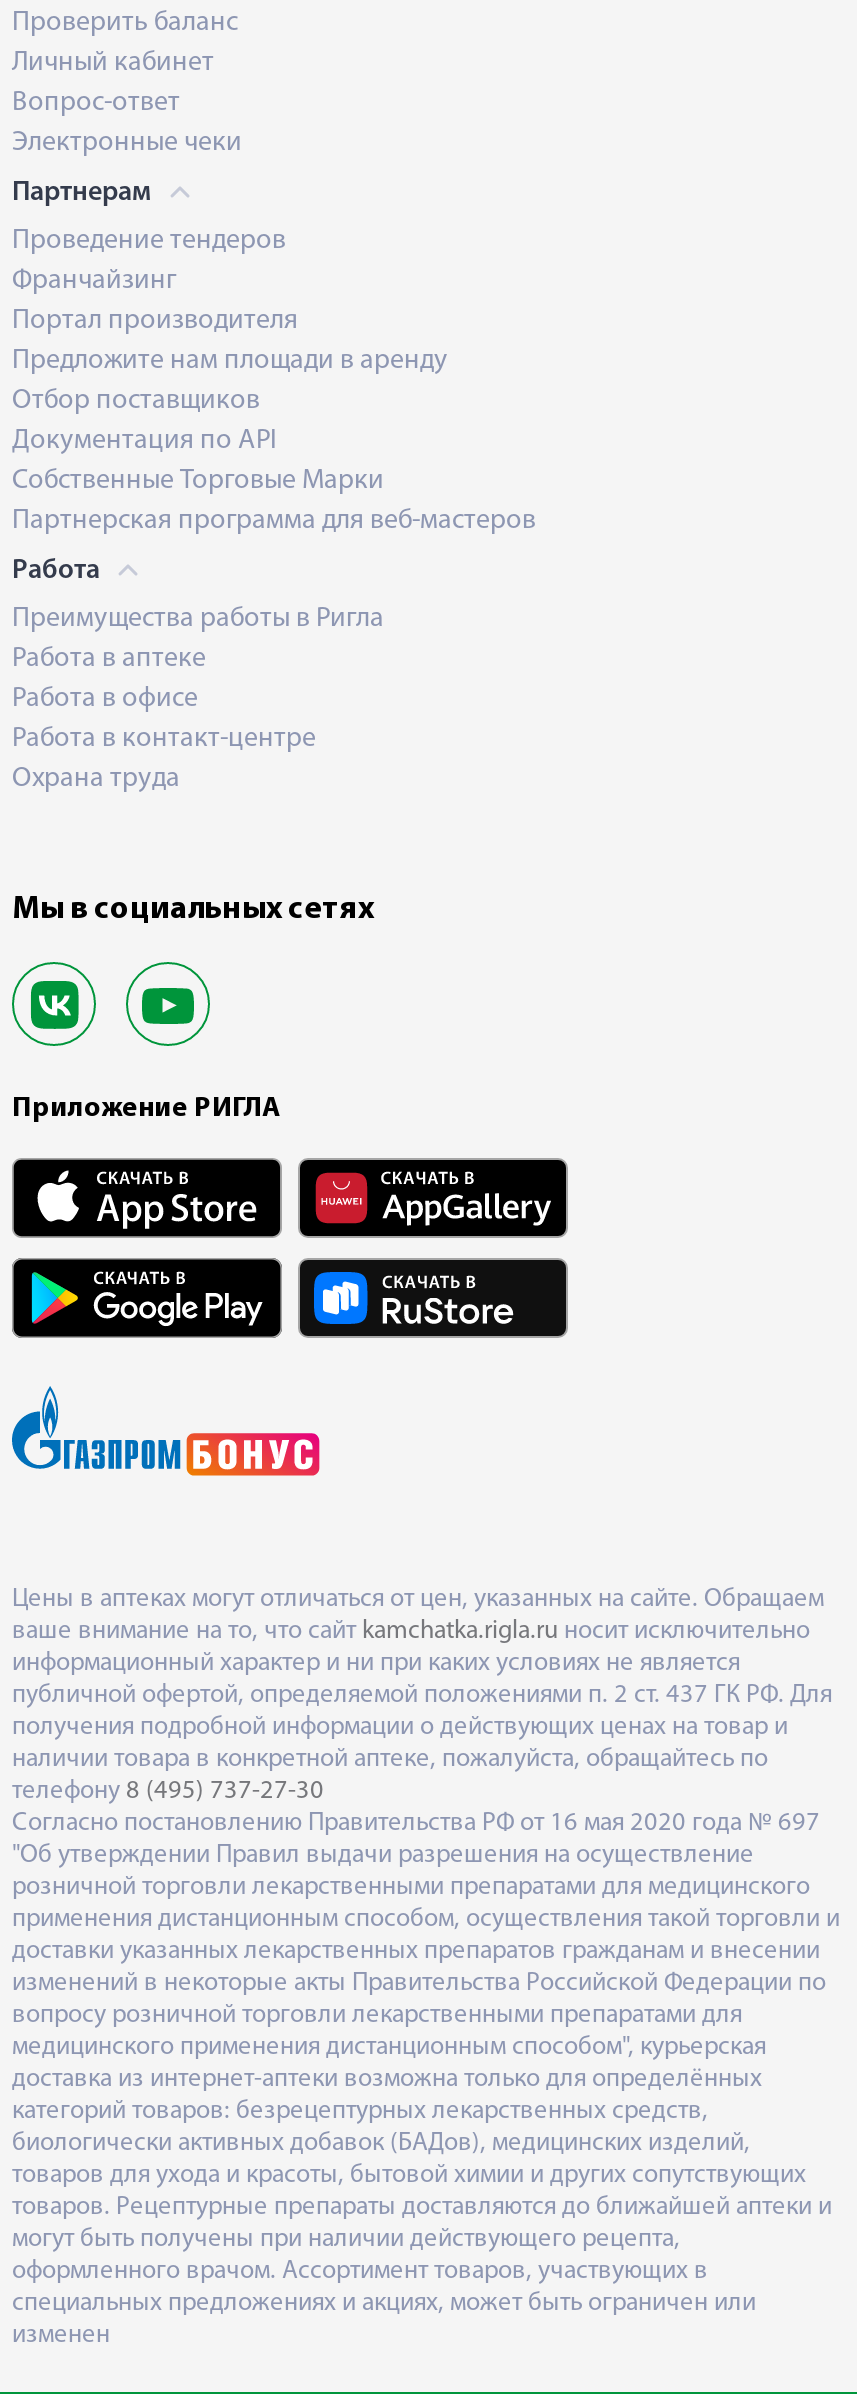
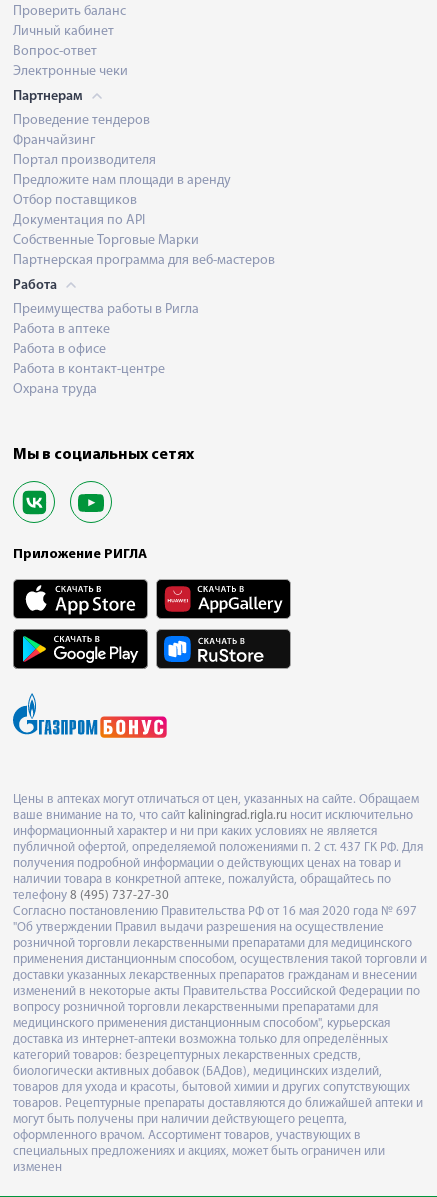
- ваше внимание на то, что сайт kamchatka.rigla.ru носит исключительно
+ ваше внимание на то, что сайт kaliningrad.rigla.ru носит исключительно
